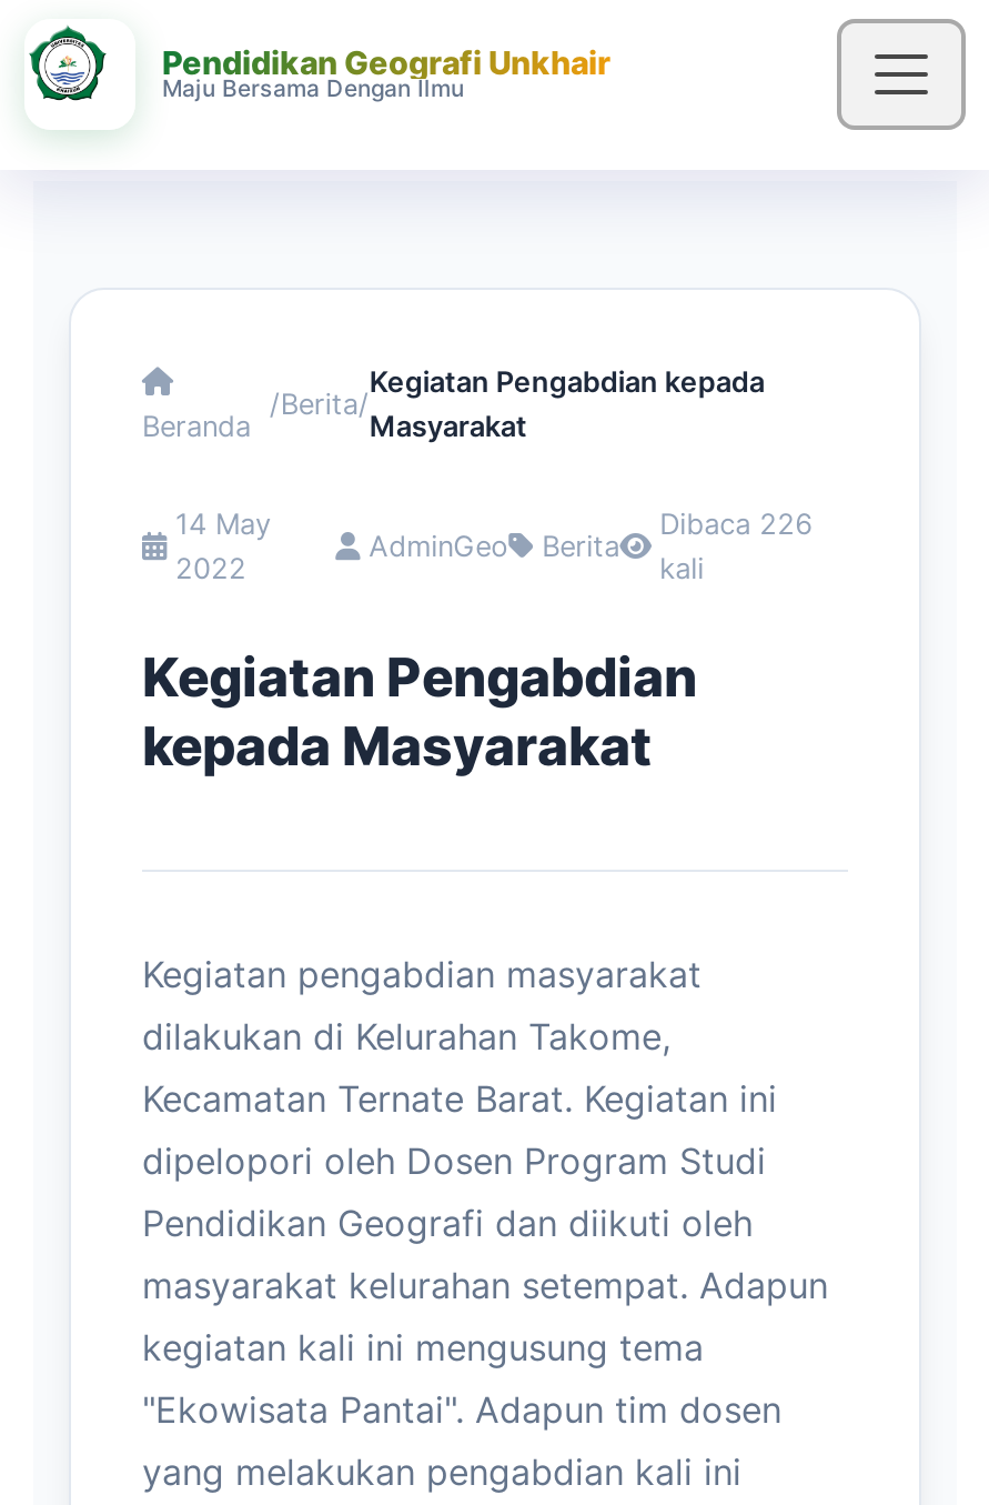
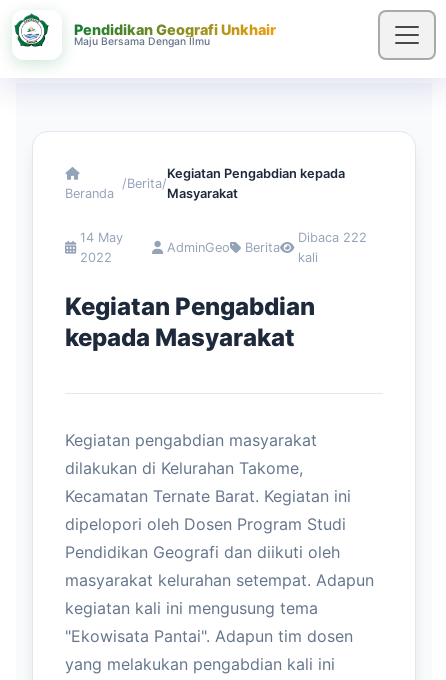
- Dibaca 226
+ Dibaca 222
